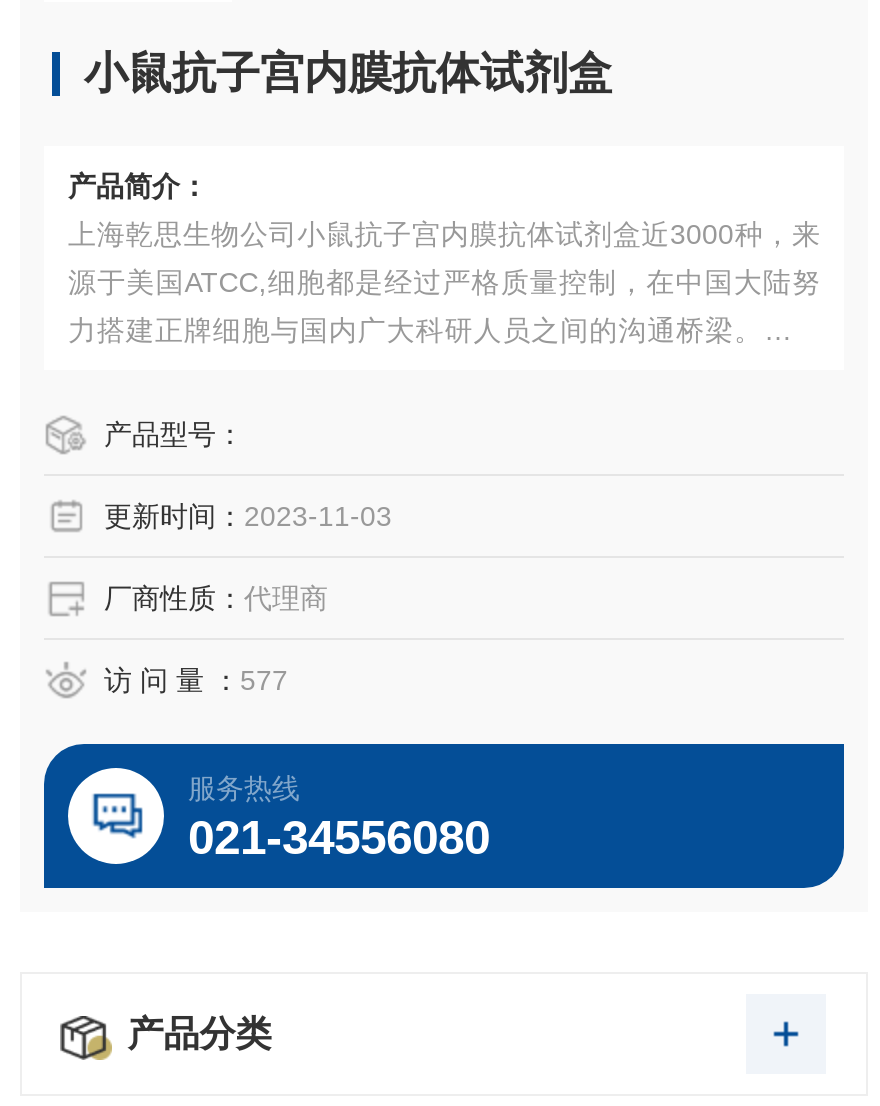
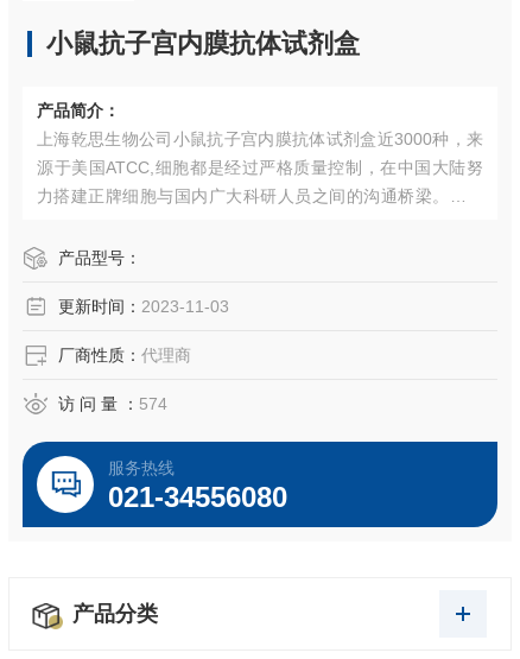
- 访 问 量 ：577
+ 访 问 量 ：574
